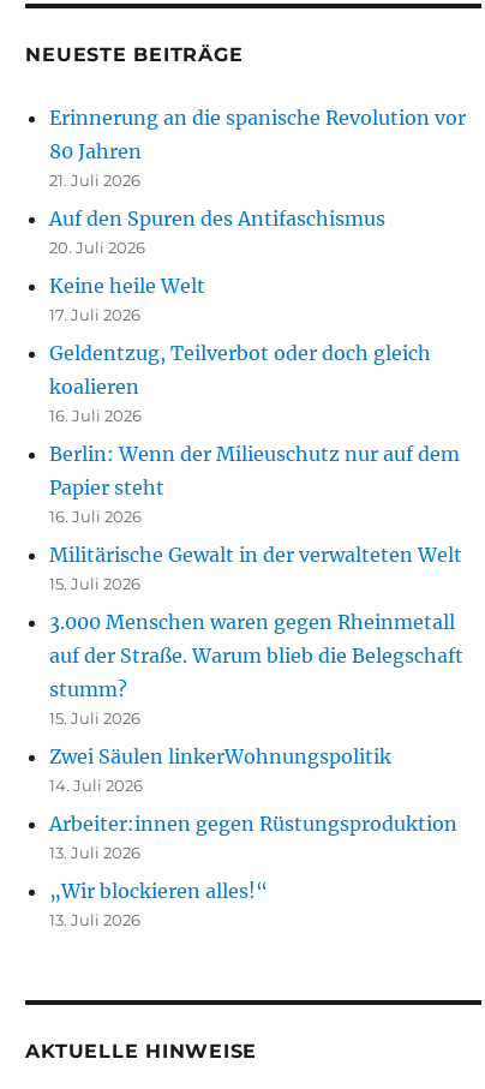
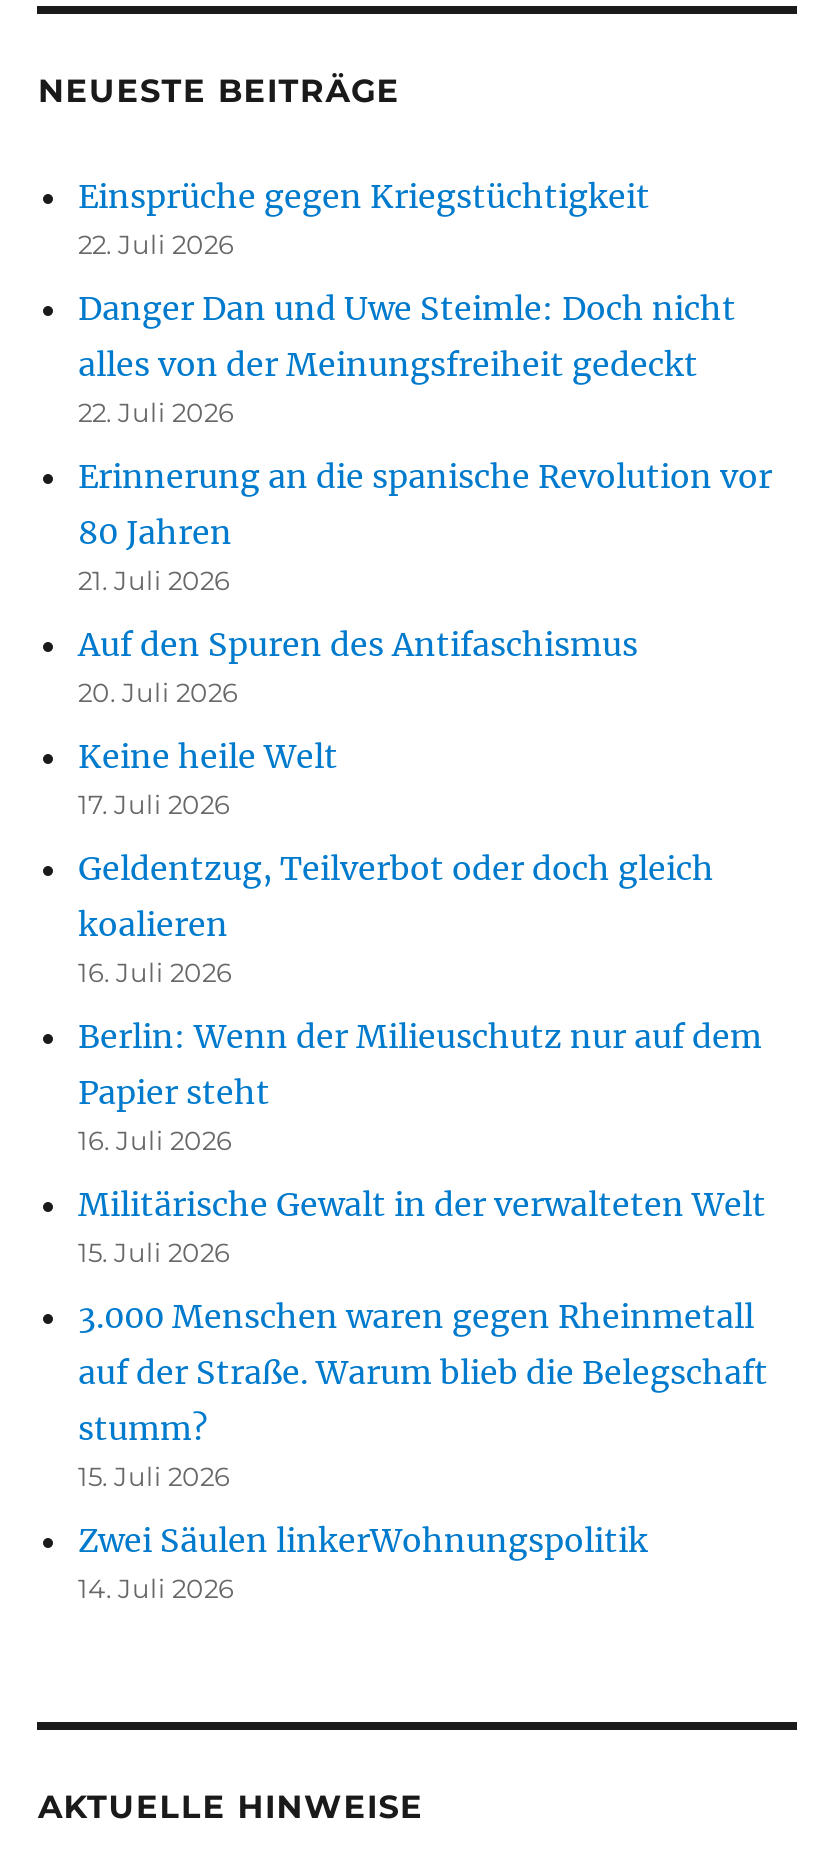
+ Einsprüche gegen Kriegstüchtigkeit
+ 22. Juli 2026
+ Danger Dan und Uwe Steimle: Doch nicht
+ alles von der Meinungsfreiheit gedeckt
+ 22. Juli 2026

moved down: Erinnerung an die spanische Revolution vor | 80 Jahren | 21. Juli 2026 | ... | Zwei Säulen linkerWohnungspolitik | 14. Juli 2026

- Arbeiter:innen gegen Rüstungsproduktion
- 13. Juli 2026
- „Wir blockieren alles!“
- 13. Juli 2026
